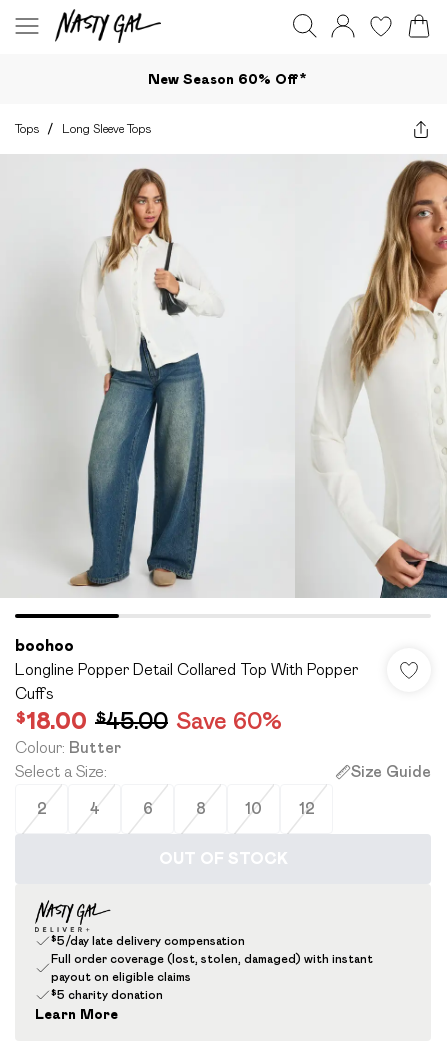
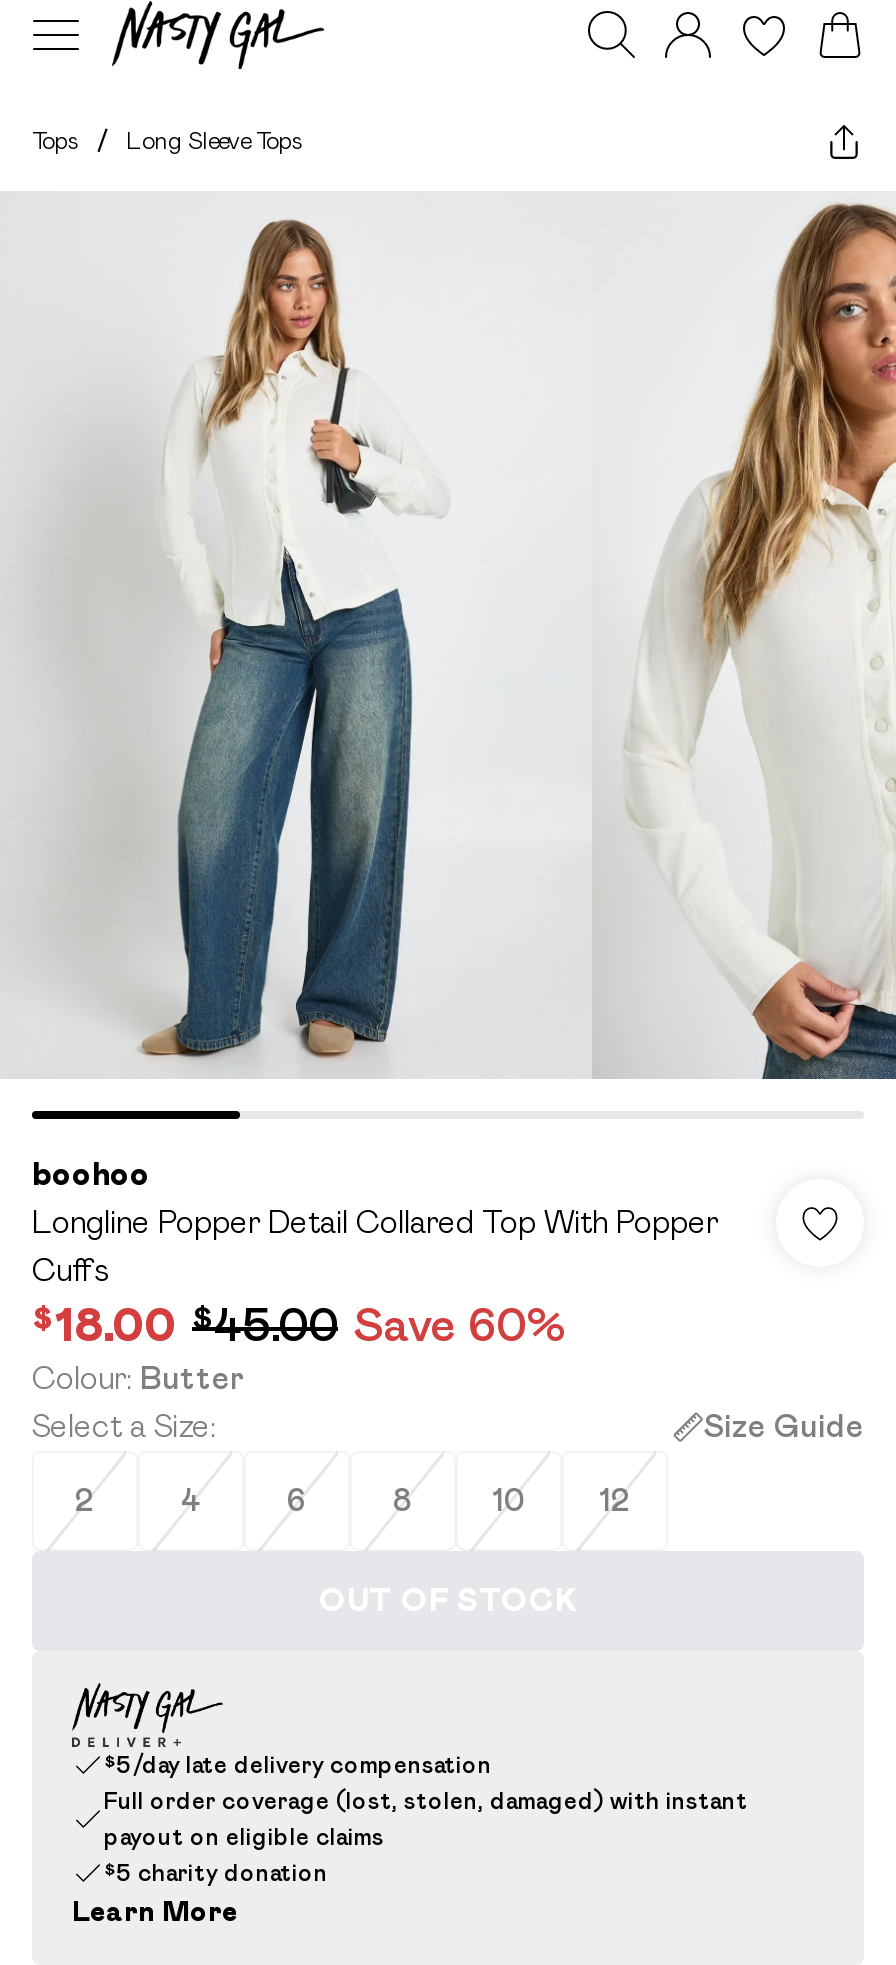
- New Season 60% Off*
